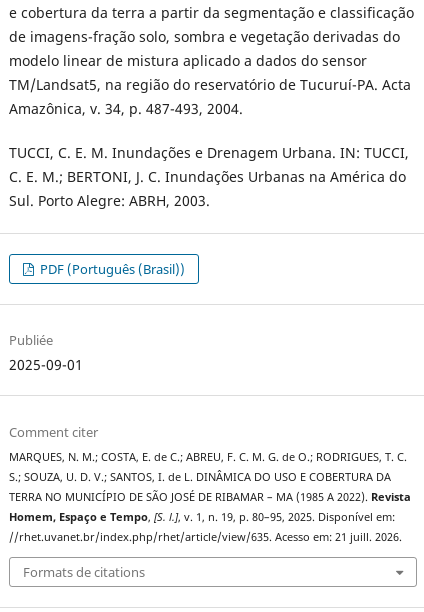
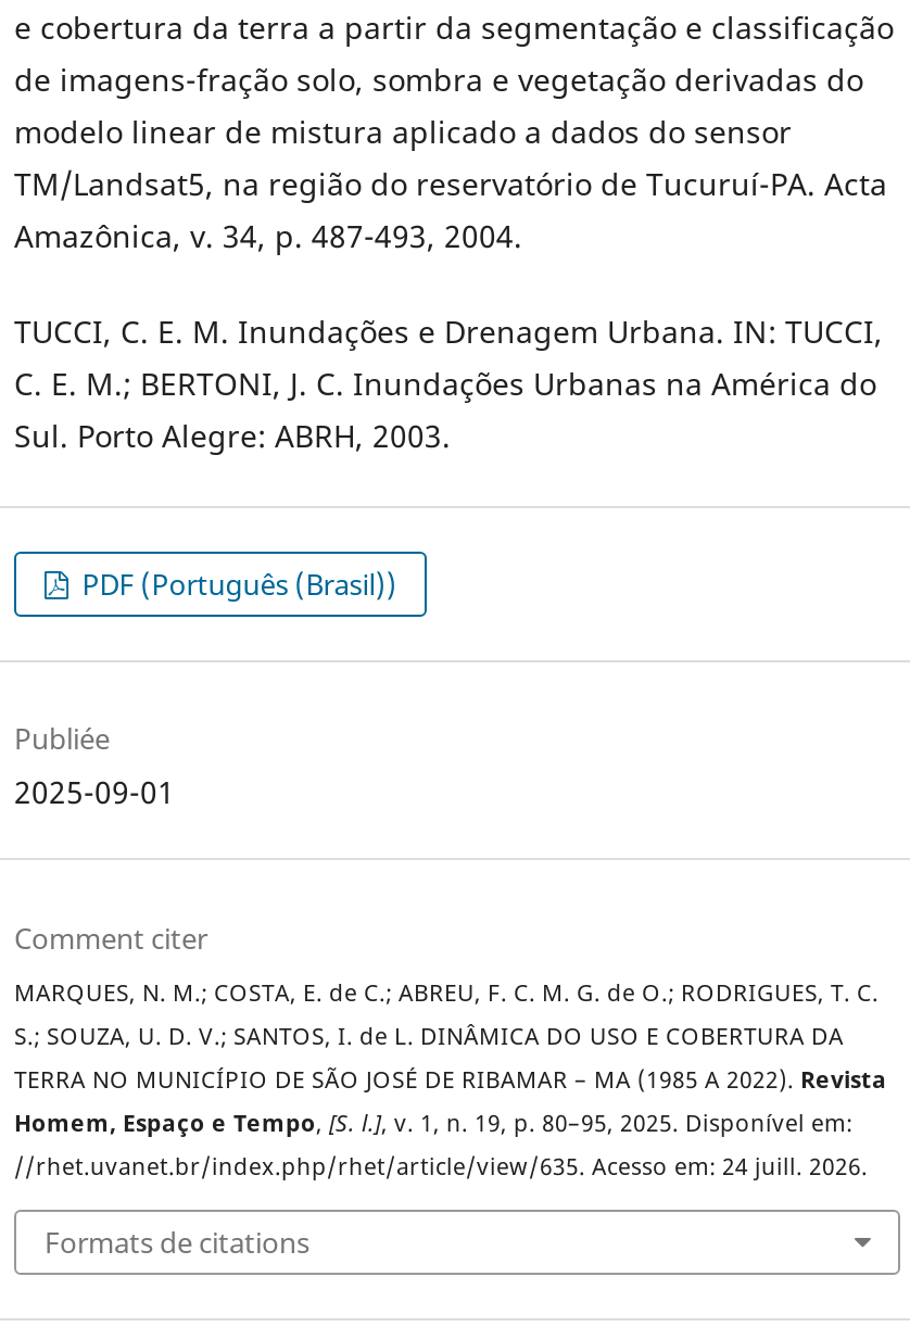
- //rhet.uvanet.br/index.php/rhet/article/view/635. Acesso em: 21 juill. 2026.
+ //rhet.uvanet.br/index.php/rhet/article/view/635. Acesso em: 24 juill. 2026.
